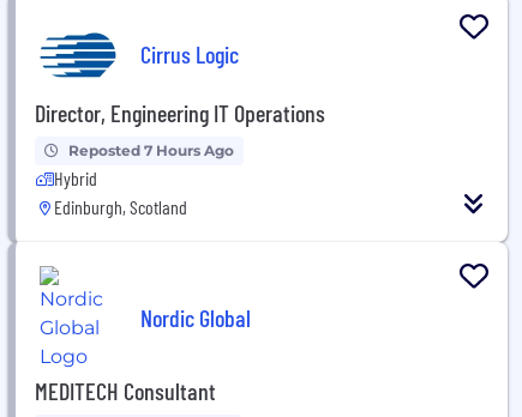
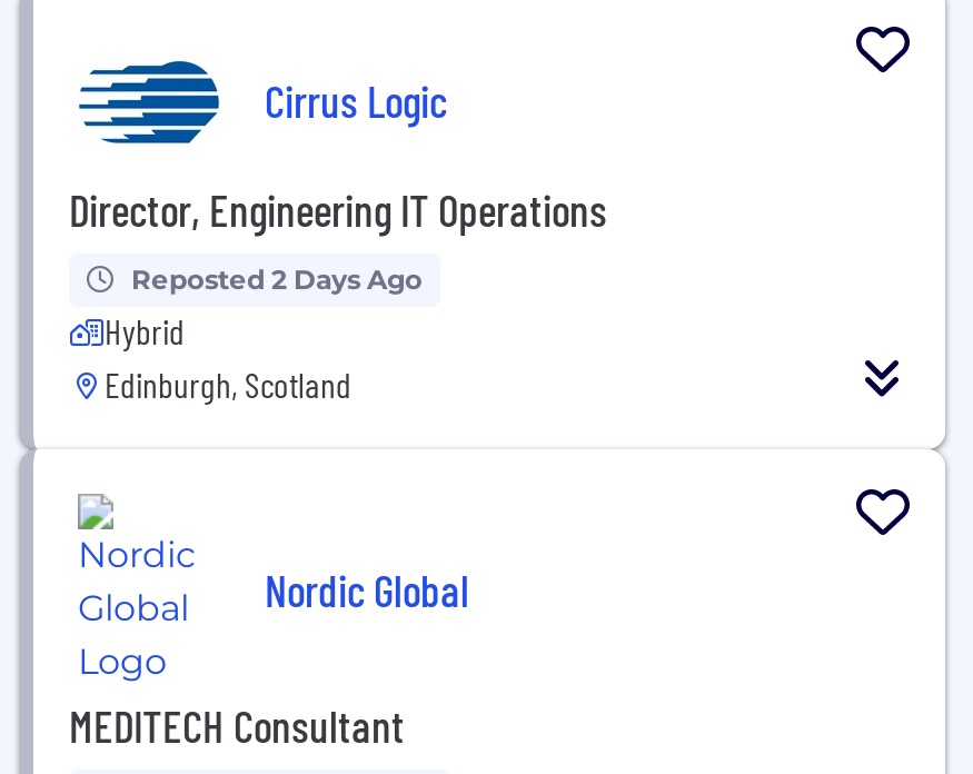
- Reposted 7 Hours Ago
+ Reposted 2 Days Ago
